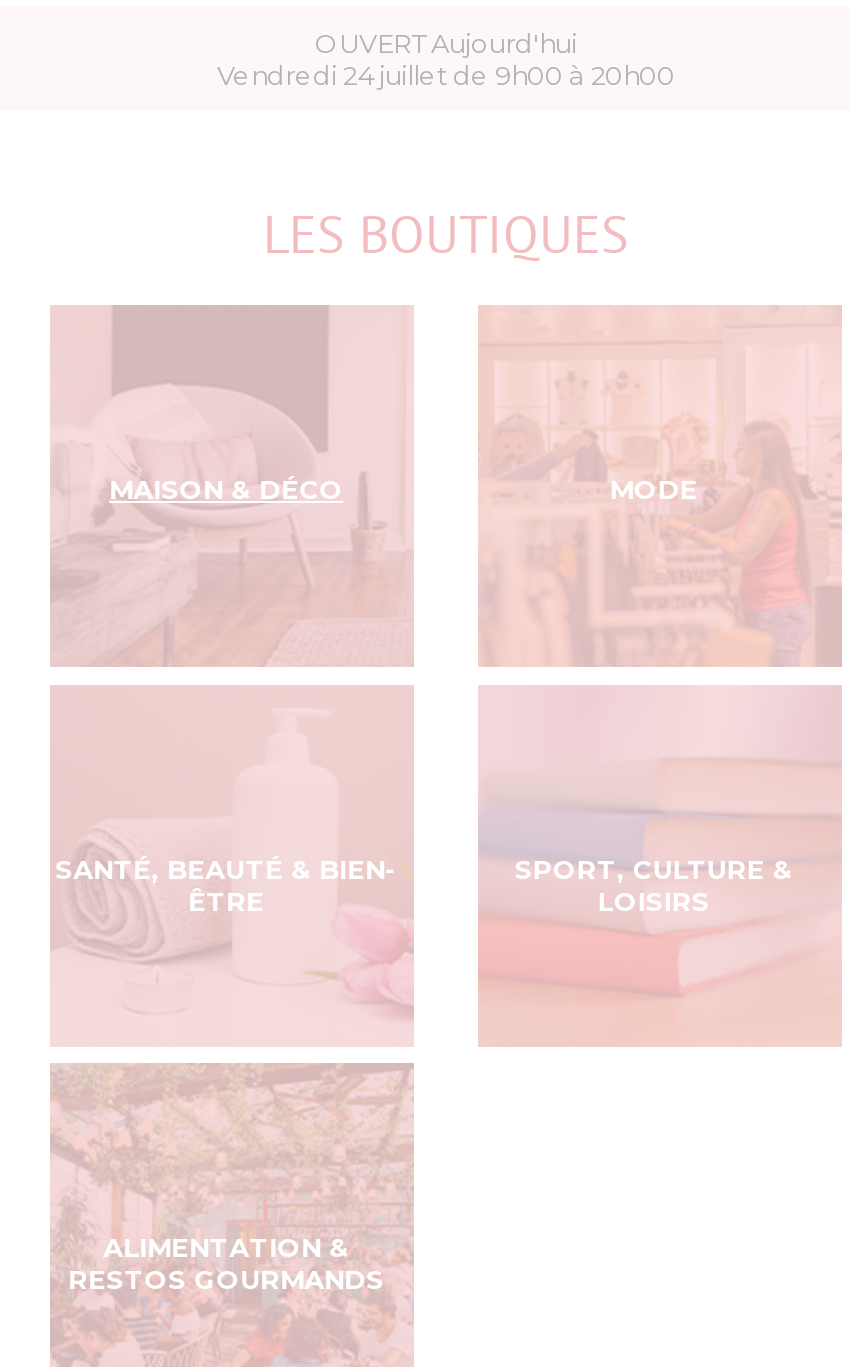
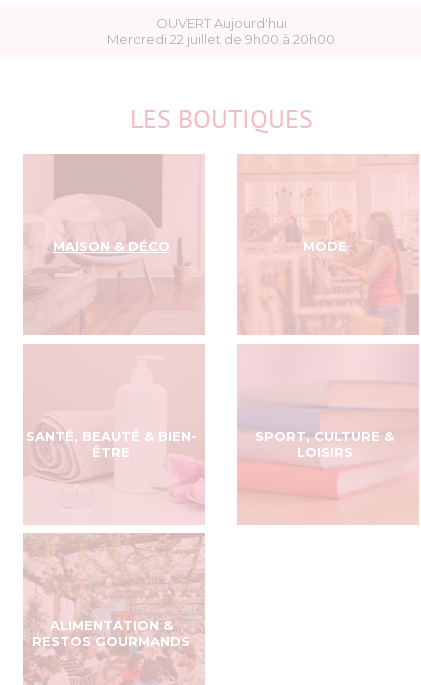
- Vendredi 24 juillet de 9h00 à 20h00
+ Mercredi 22 juillet de 9h00 à 20h00
